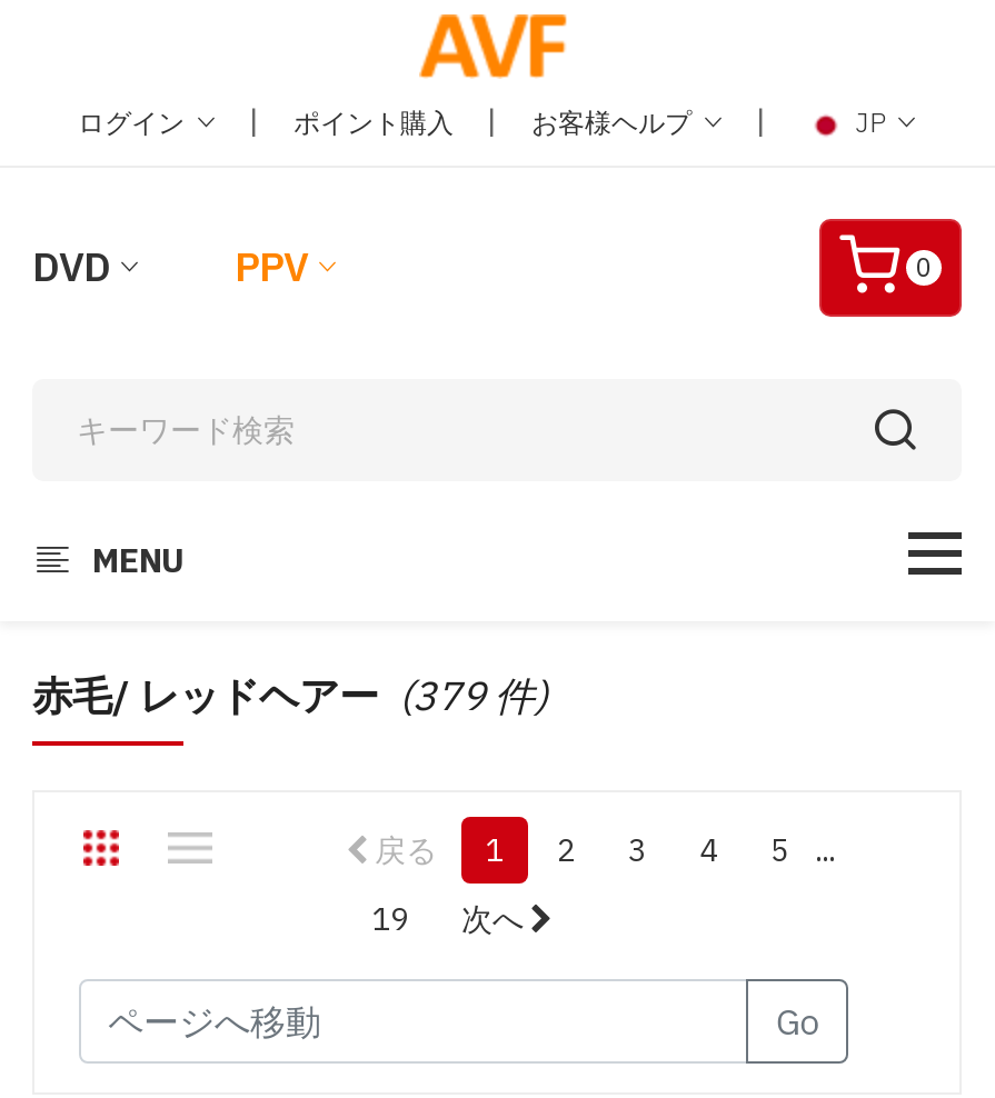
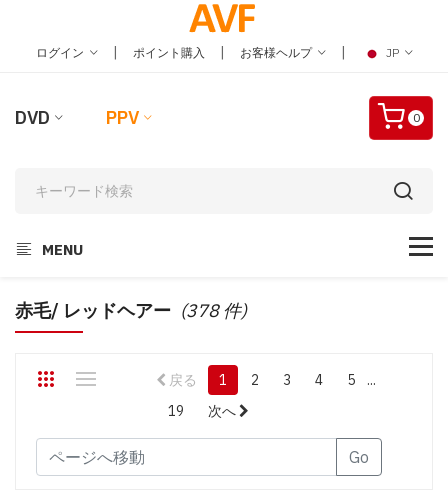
- 赤毛/ レッドヘアー (379 件)
+ 赤毛/ レッドヘアー (378 件)
